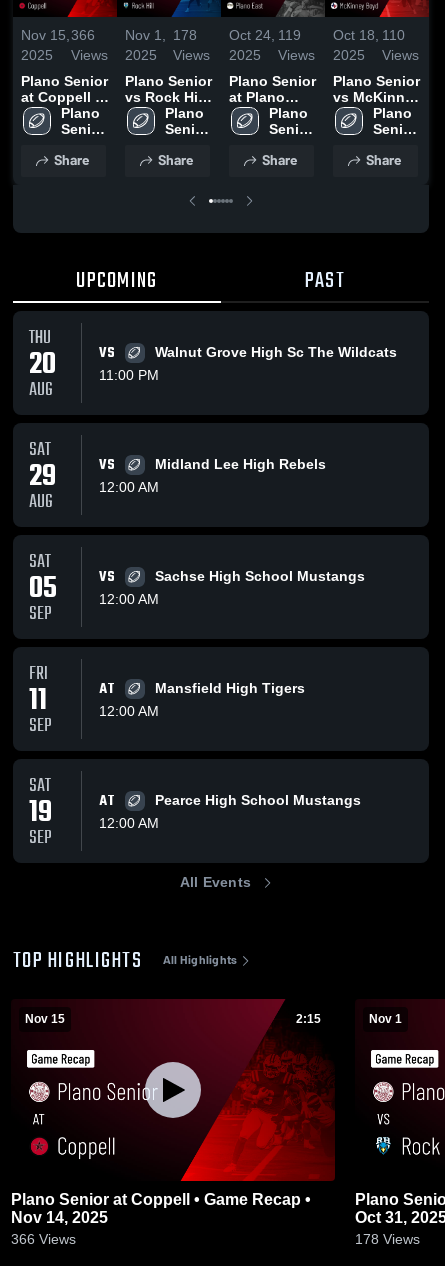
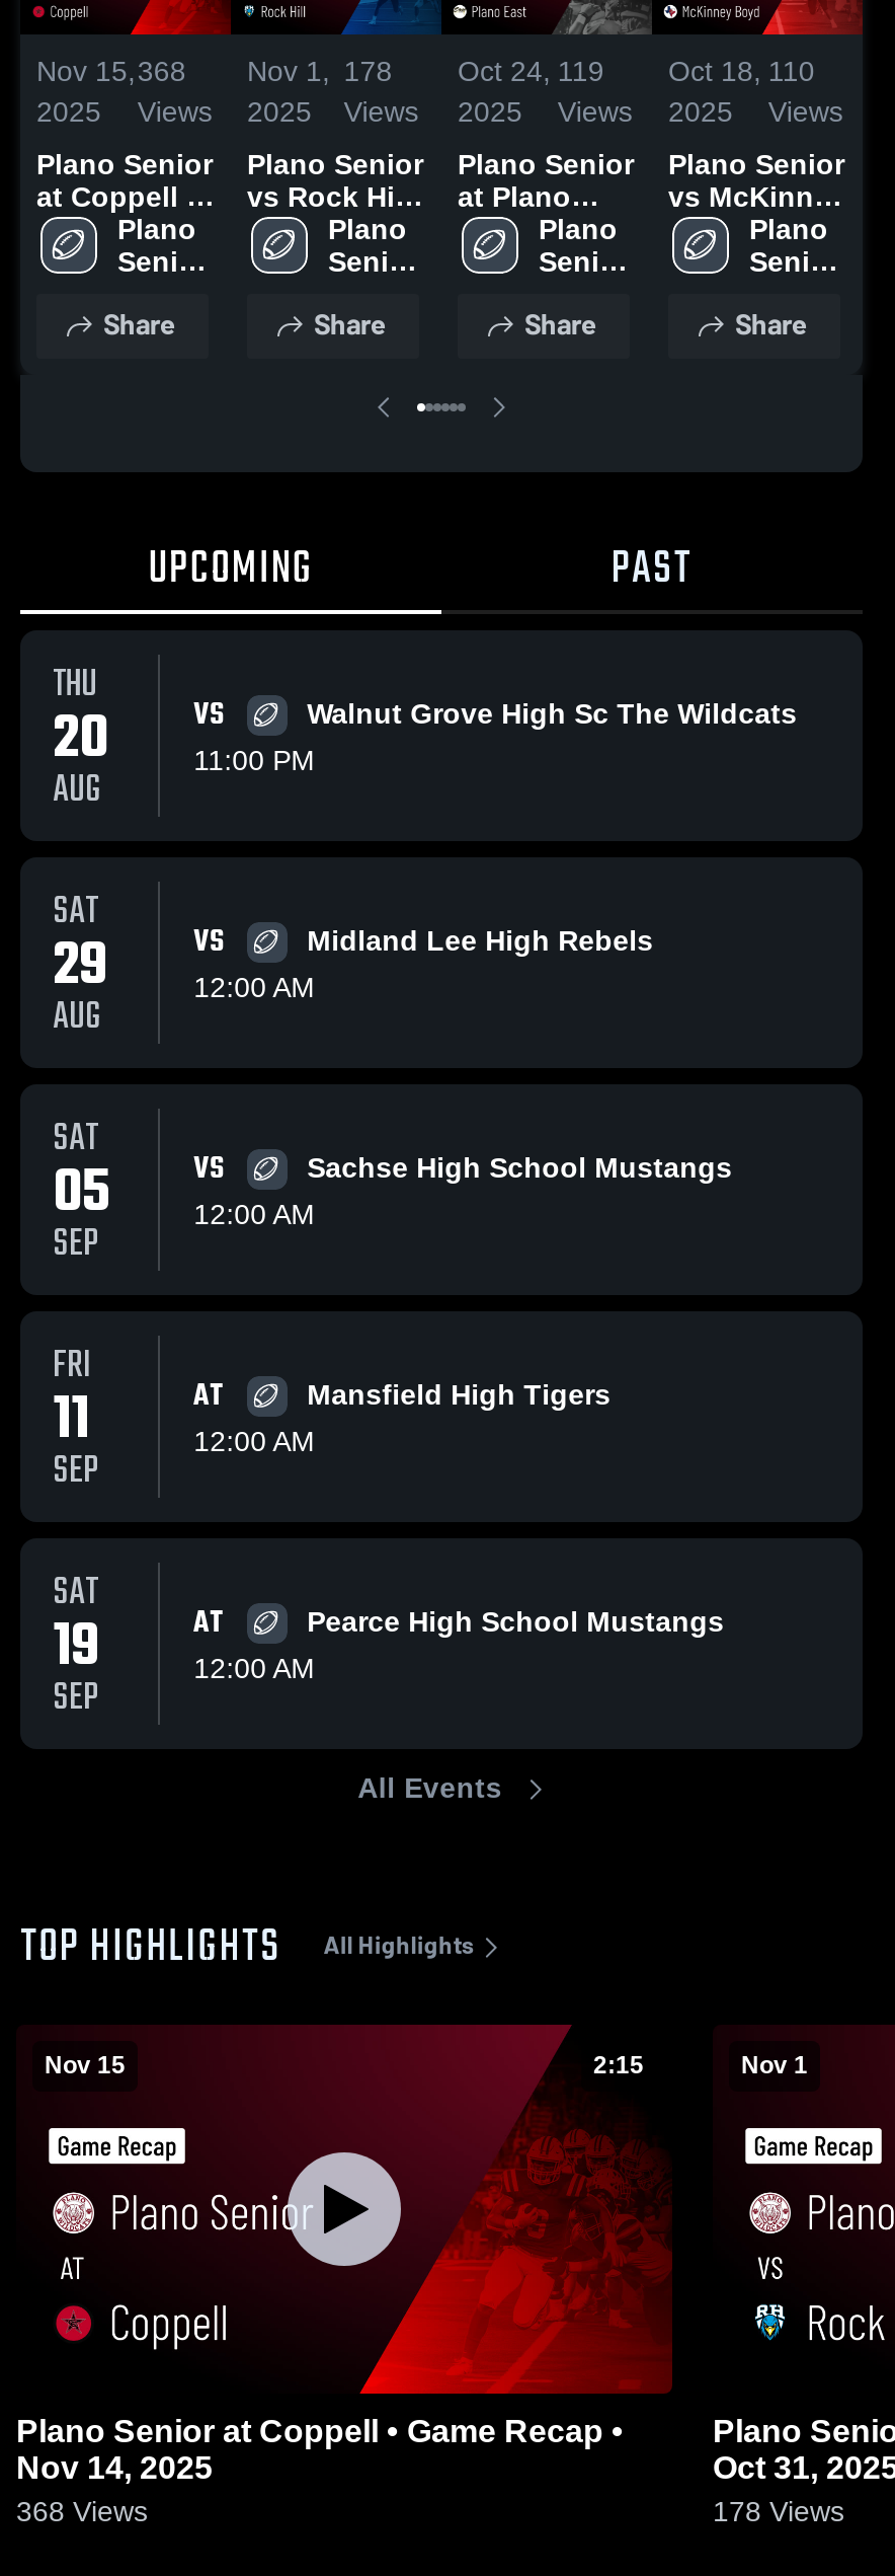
- Nov 15, 366 Nov 1, 178
+ Nov 15, 368 Nov 1, 178

- 366 Views
+ 368 Views
